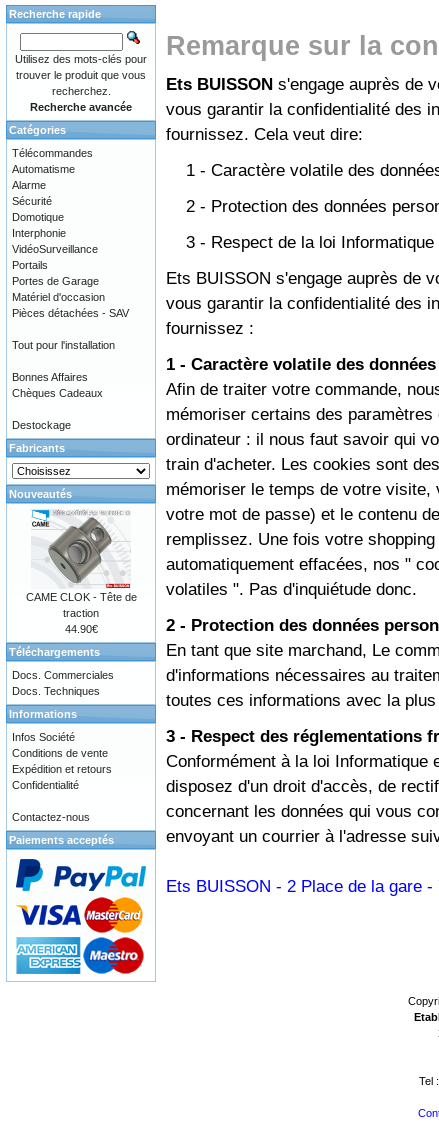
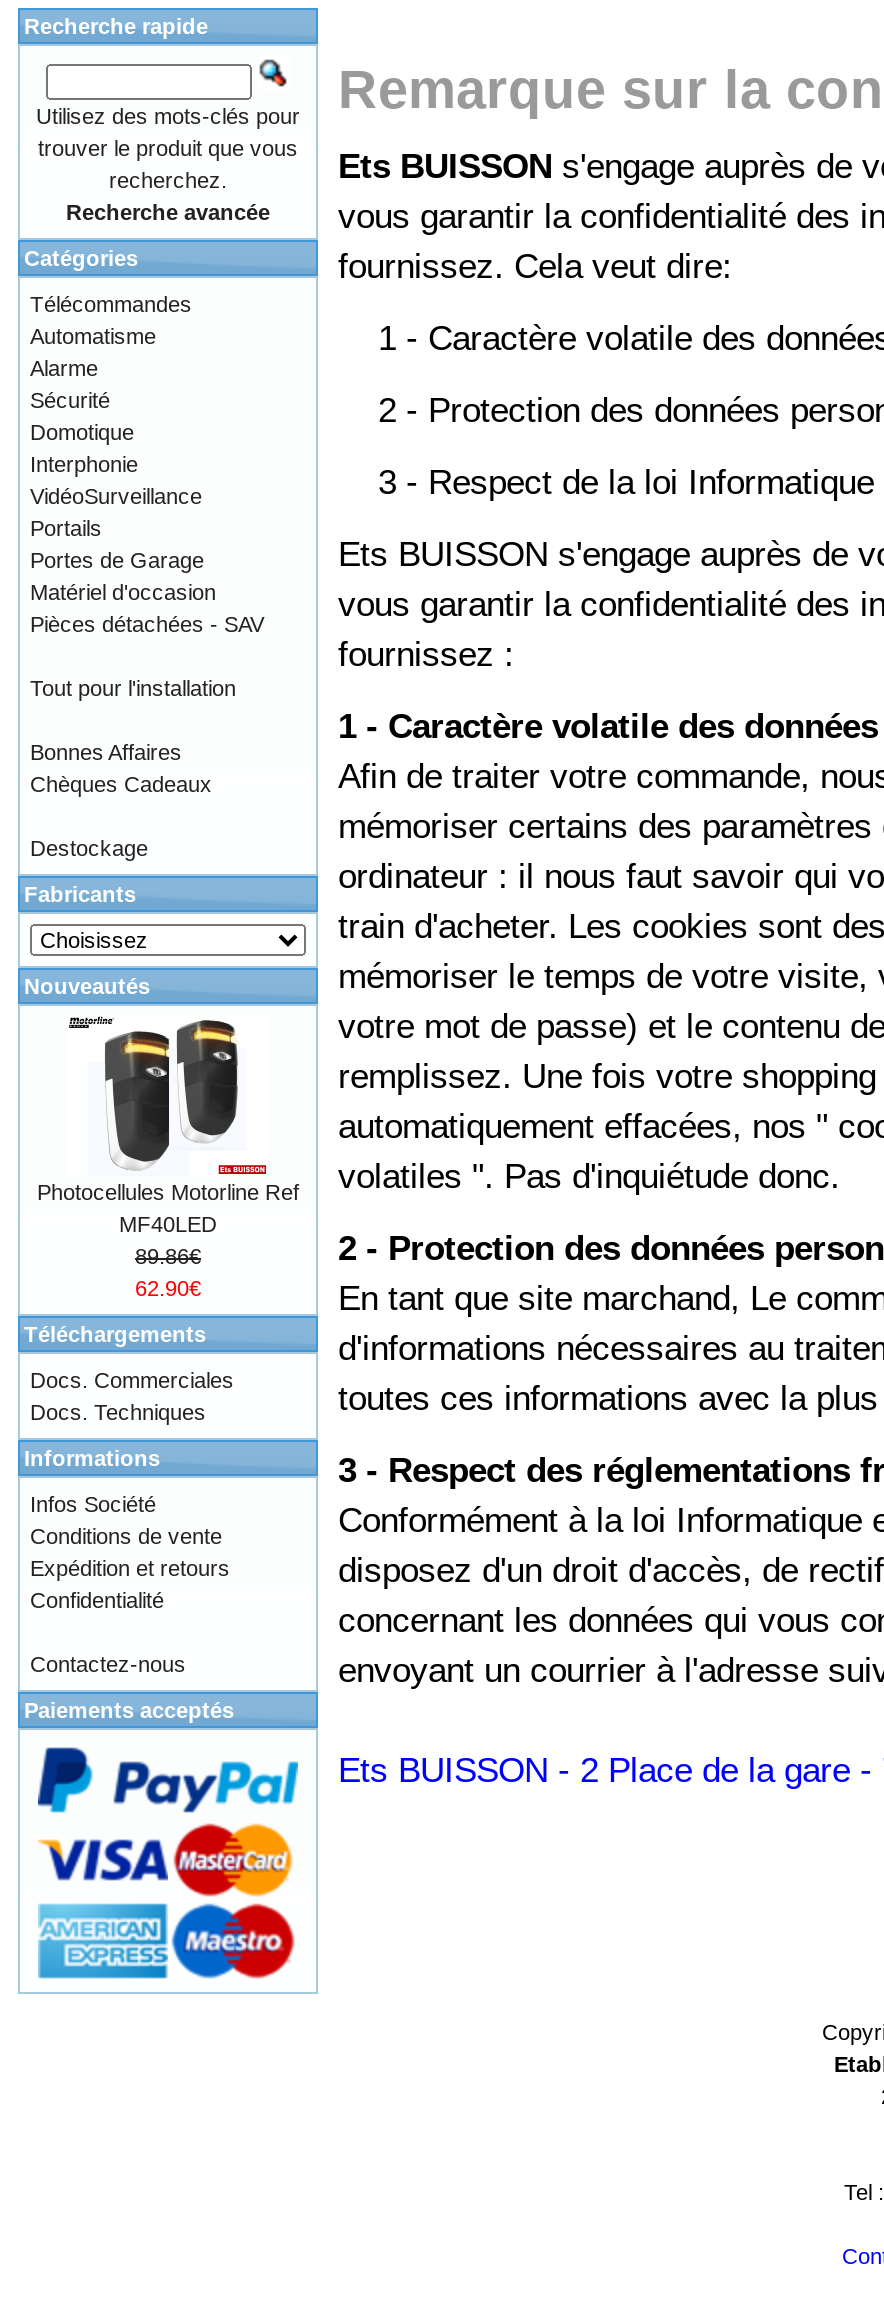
- [image]
- CAME CLOK - Tête de
- traction
- 44.90€
+ [image]
+ Photocellules Motorline Ref
+ MF40LED
+ 89.86€
+ 62.90€
